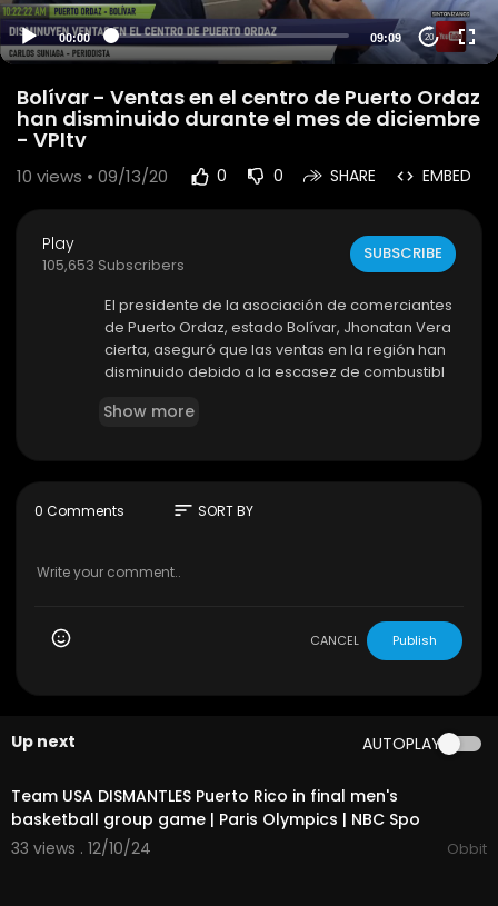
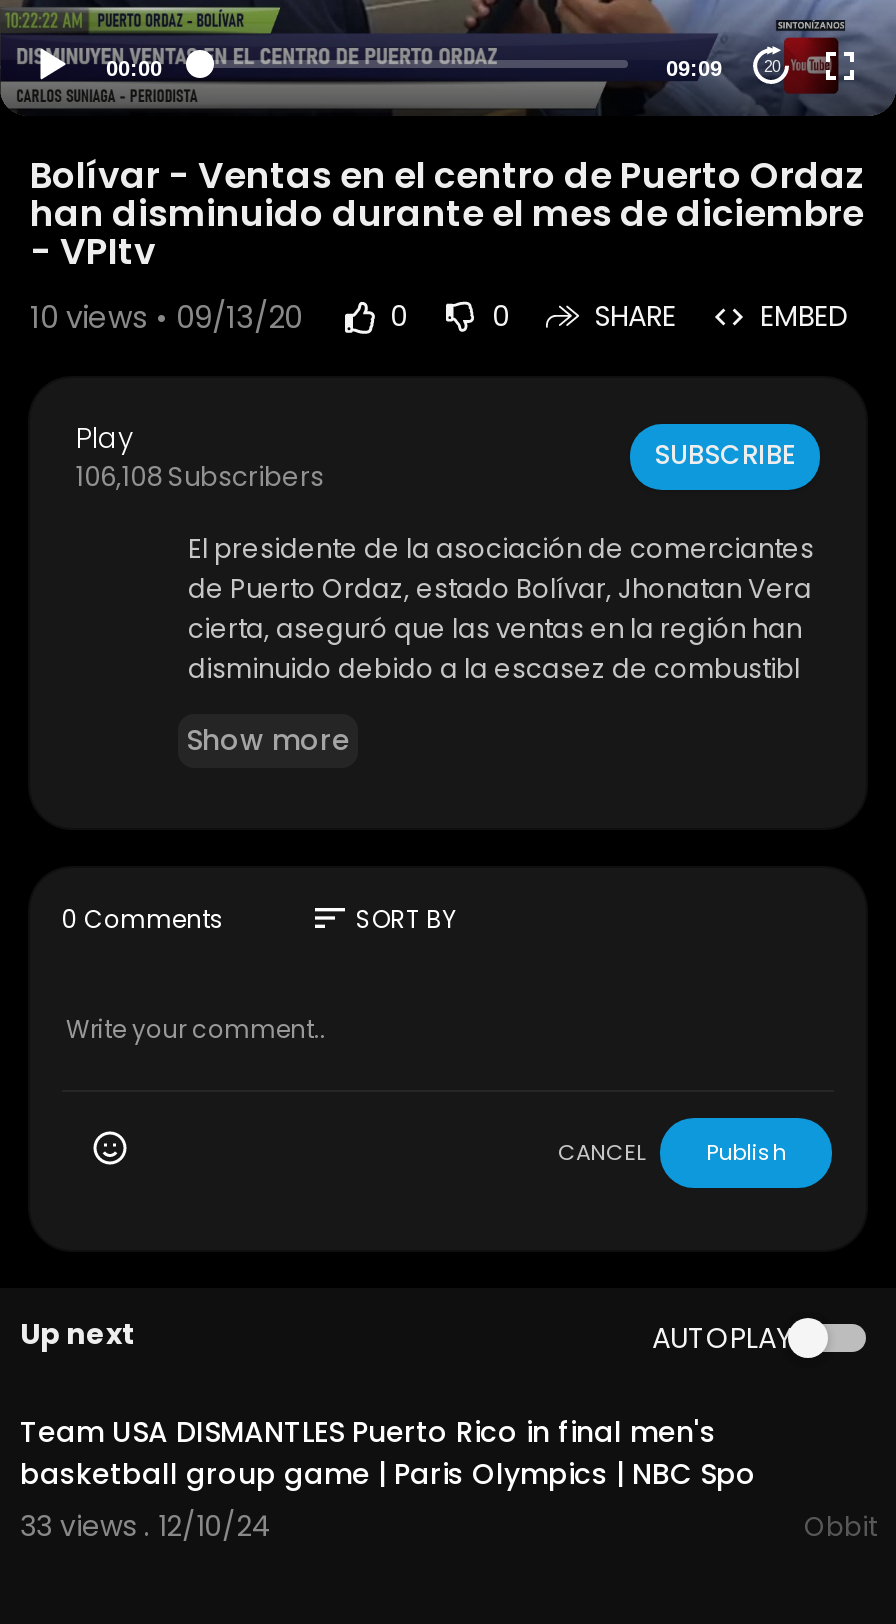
- 105,653 Subscribers
+ 106,108 Subscribers
